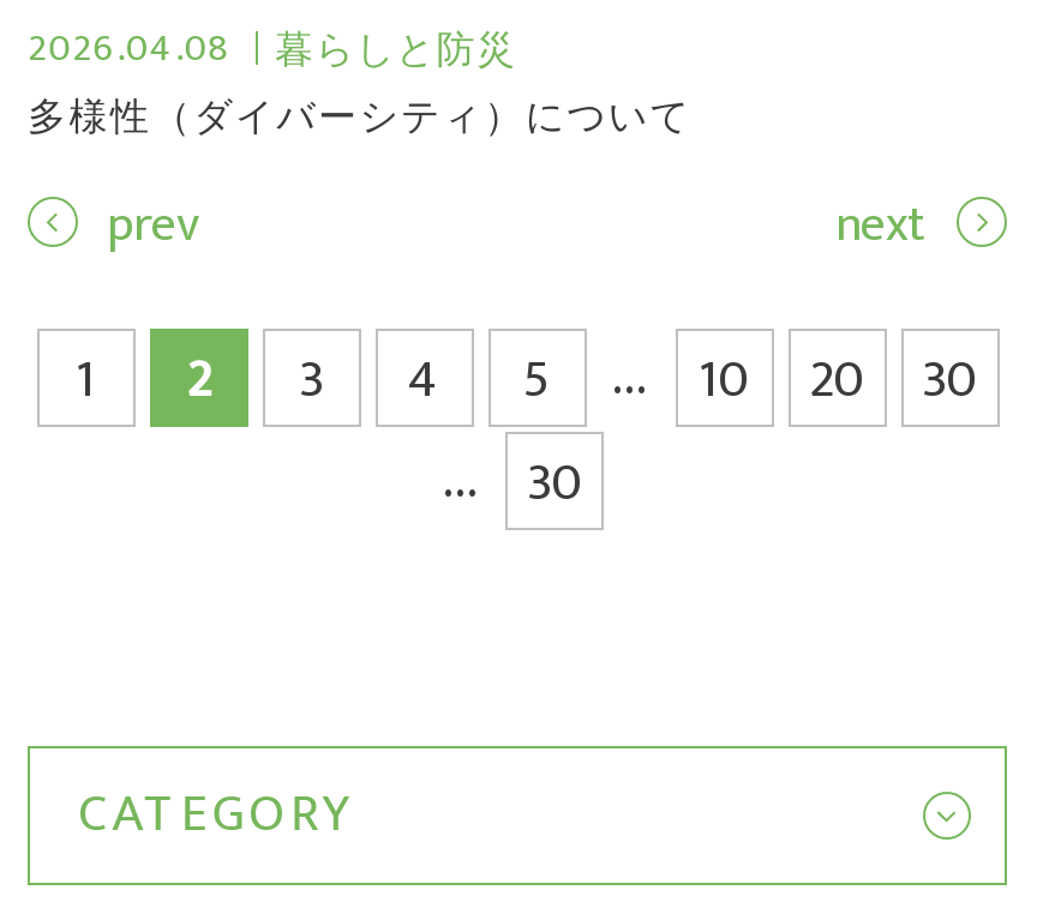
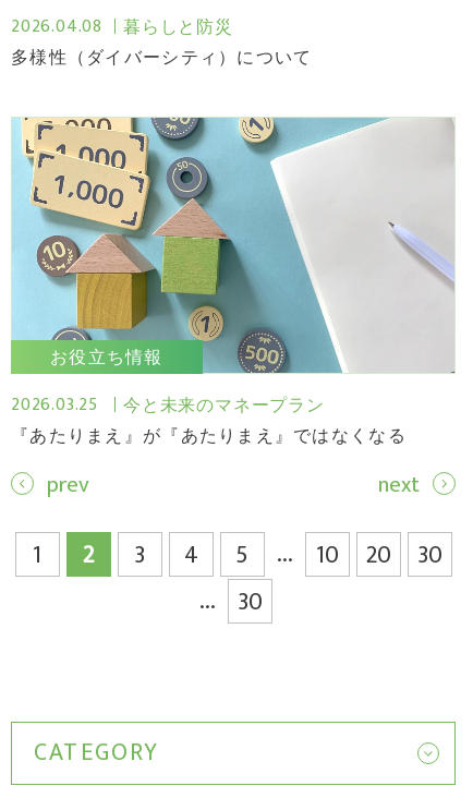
+ [image]
+ お役立ち情報
+ 2026.03.25
+ 今と未来のマネープラン
+ 『あたりまえ』が『あたりまえ』ではなくなる
